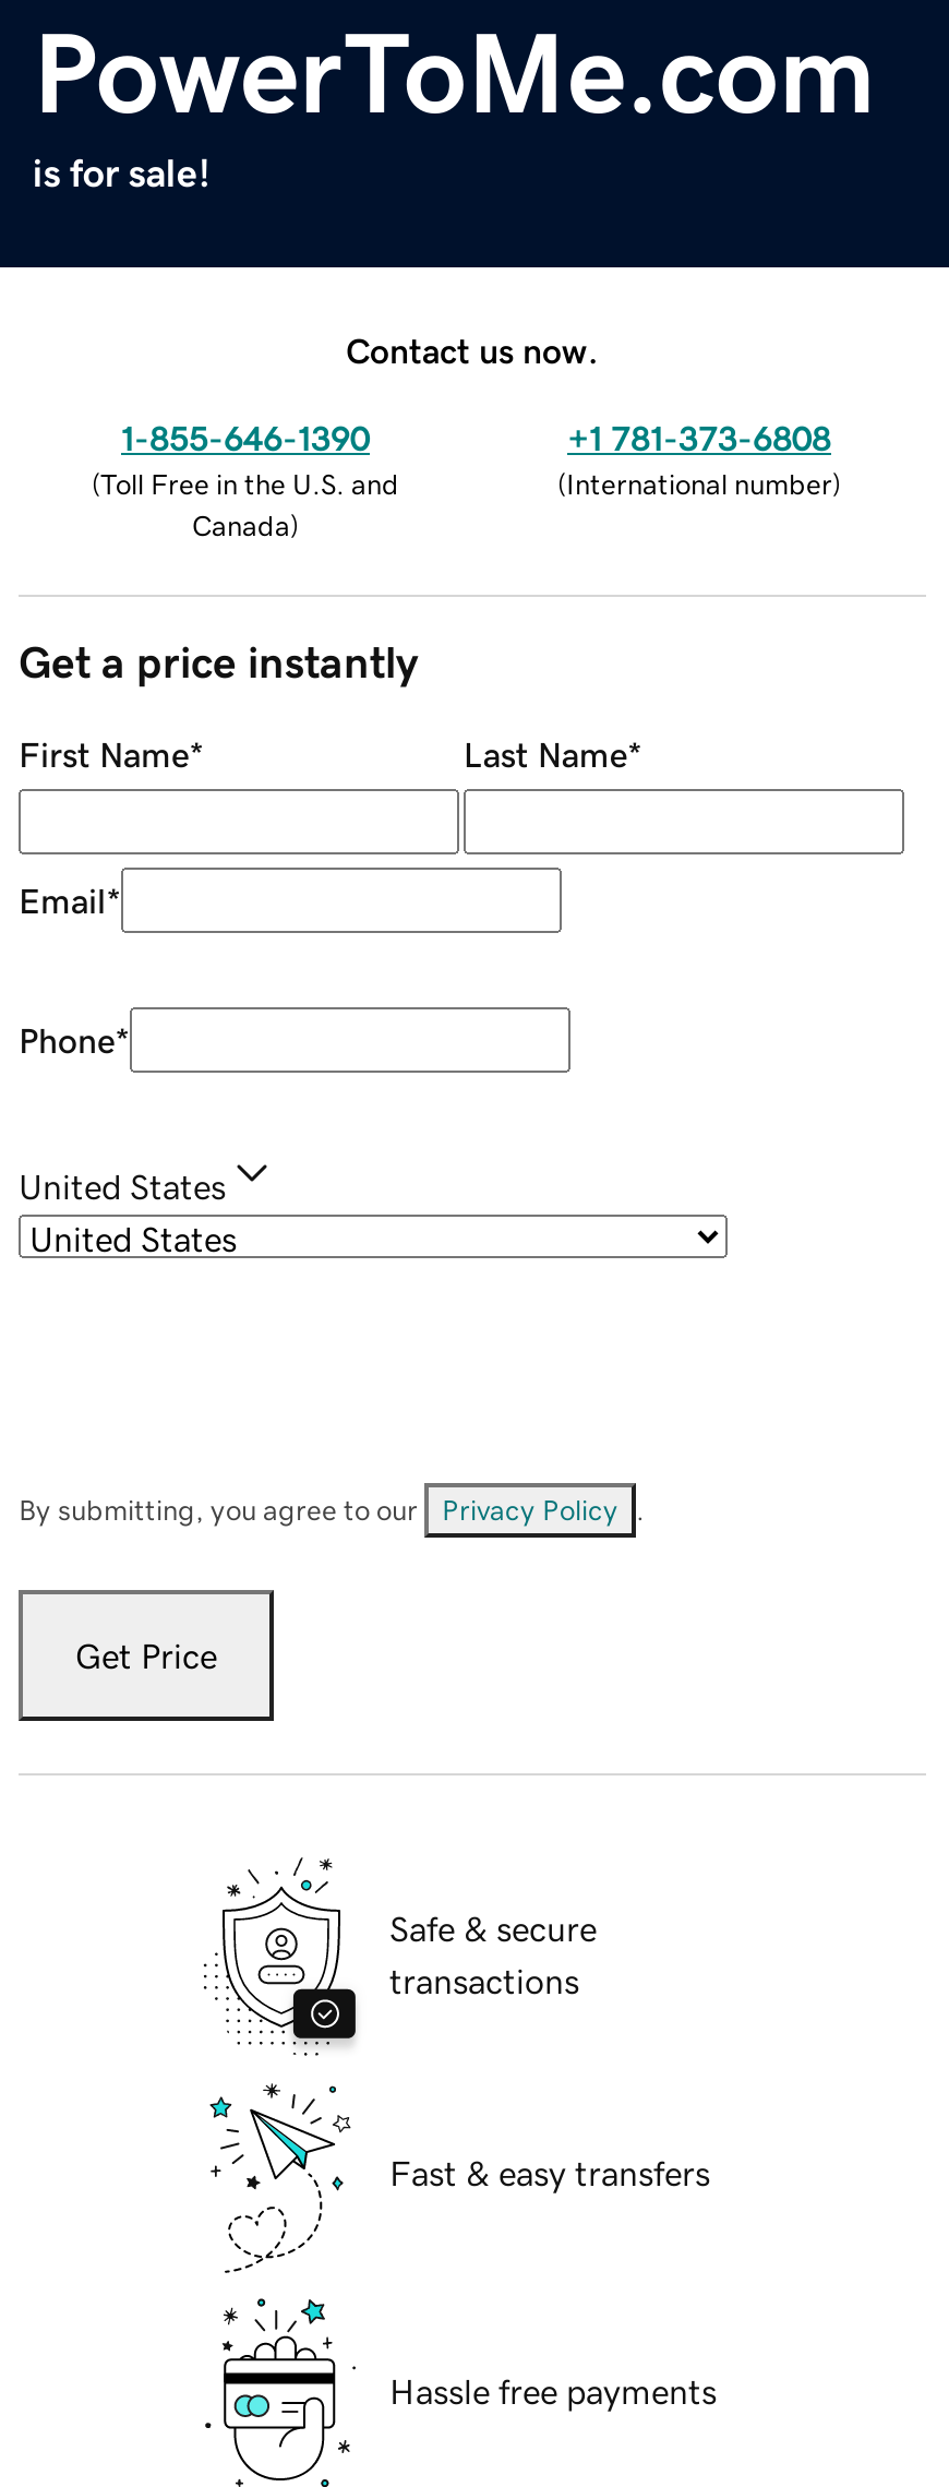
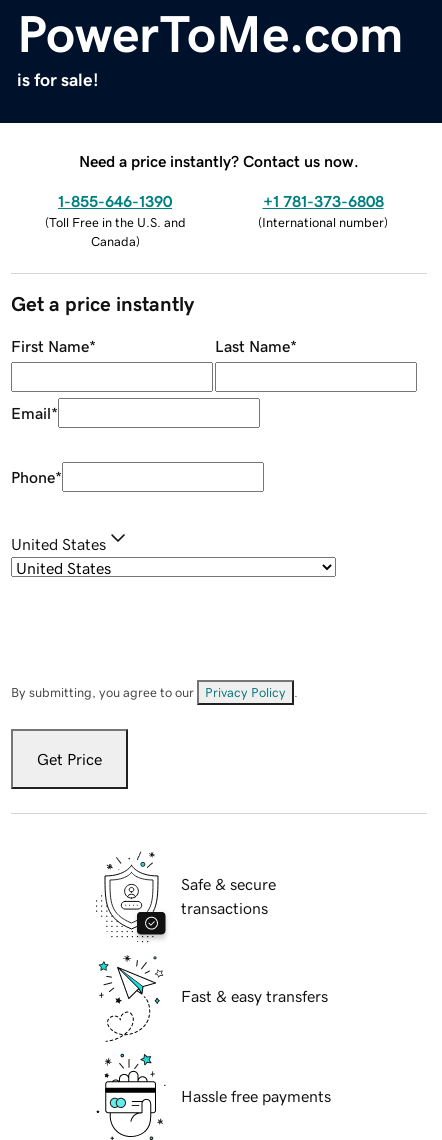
- Contact us now.
+ Need a price instantly? Contact us now.
